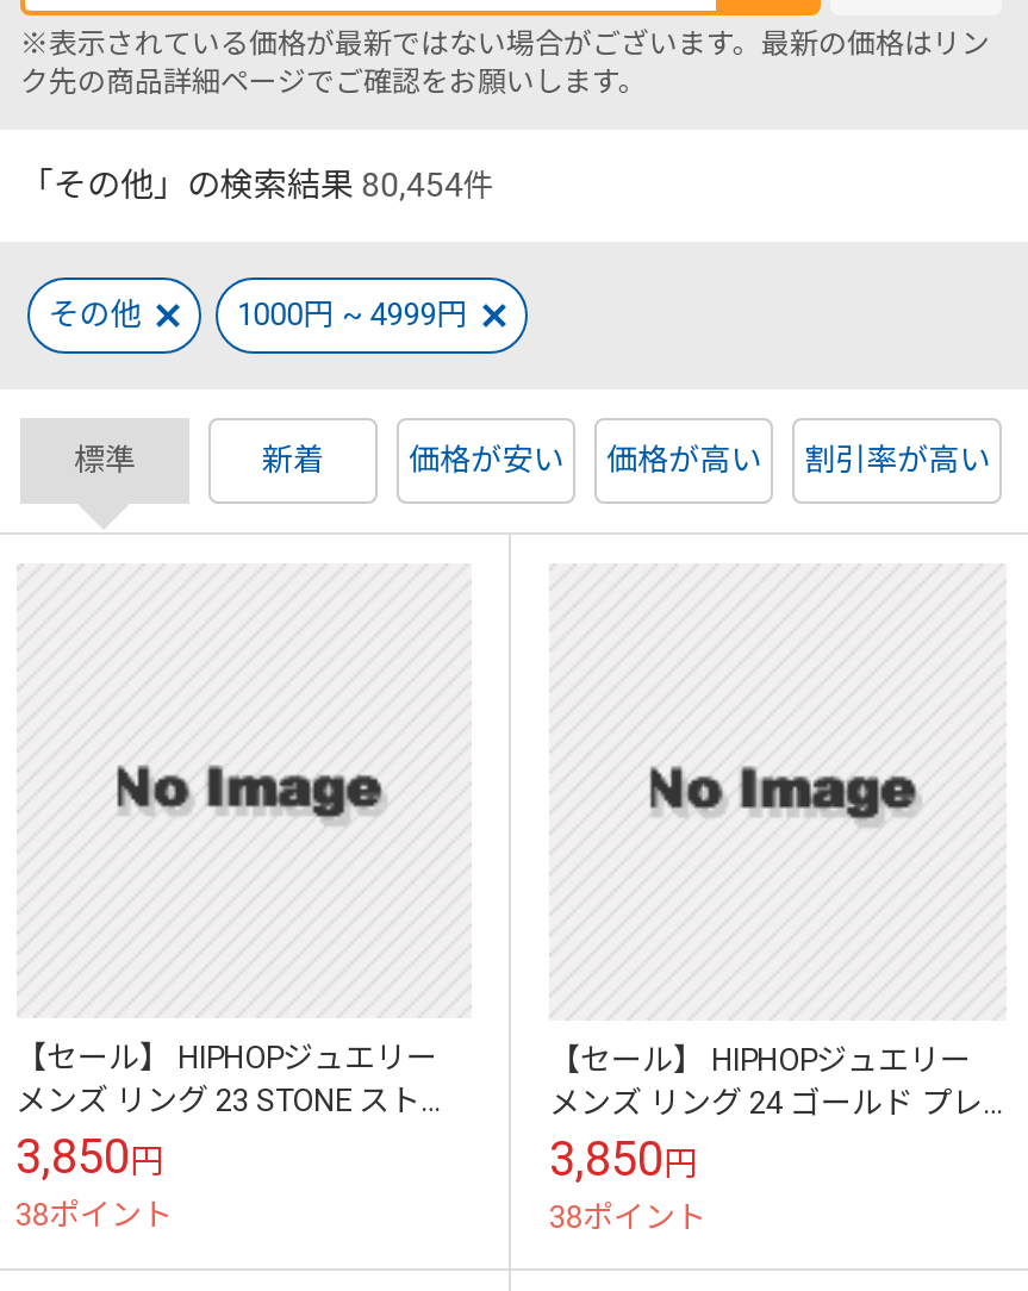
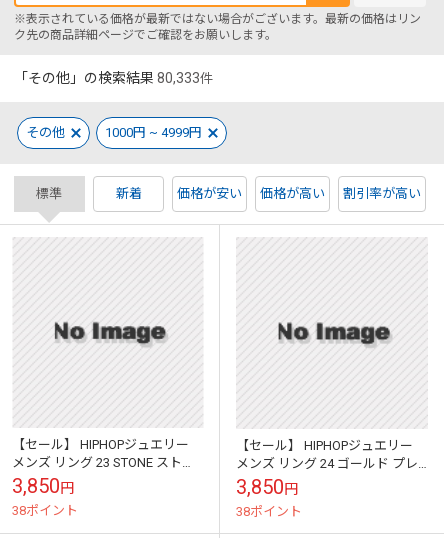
- 「その他」の検索結果80,454件
+ 「その他」の検索結果80,333件
